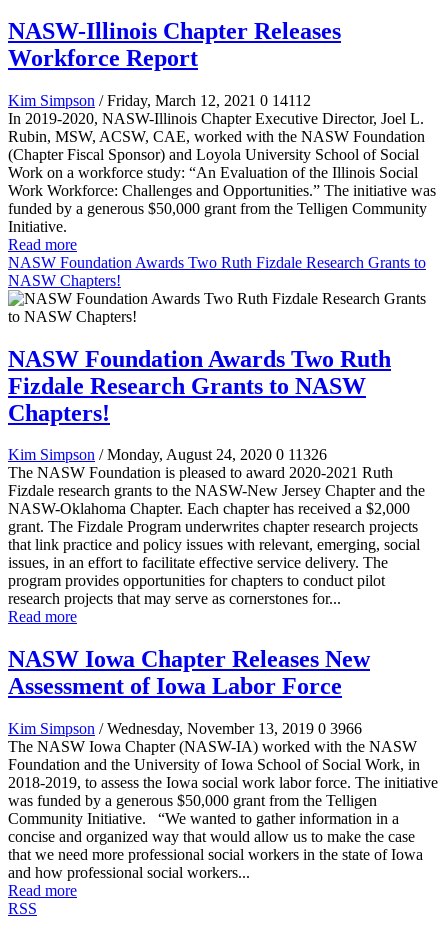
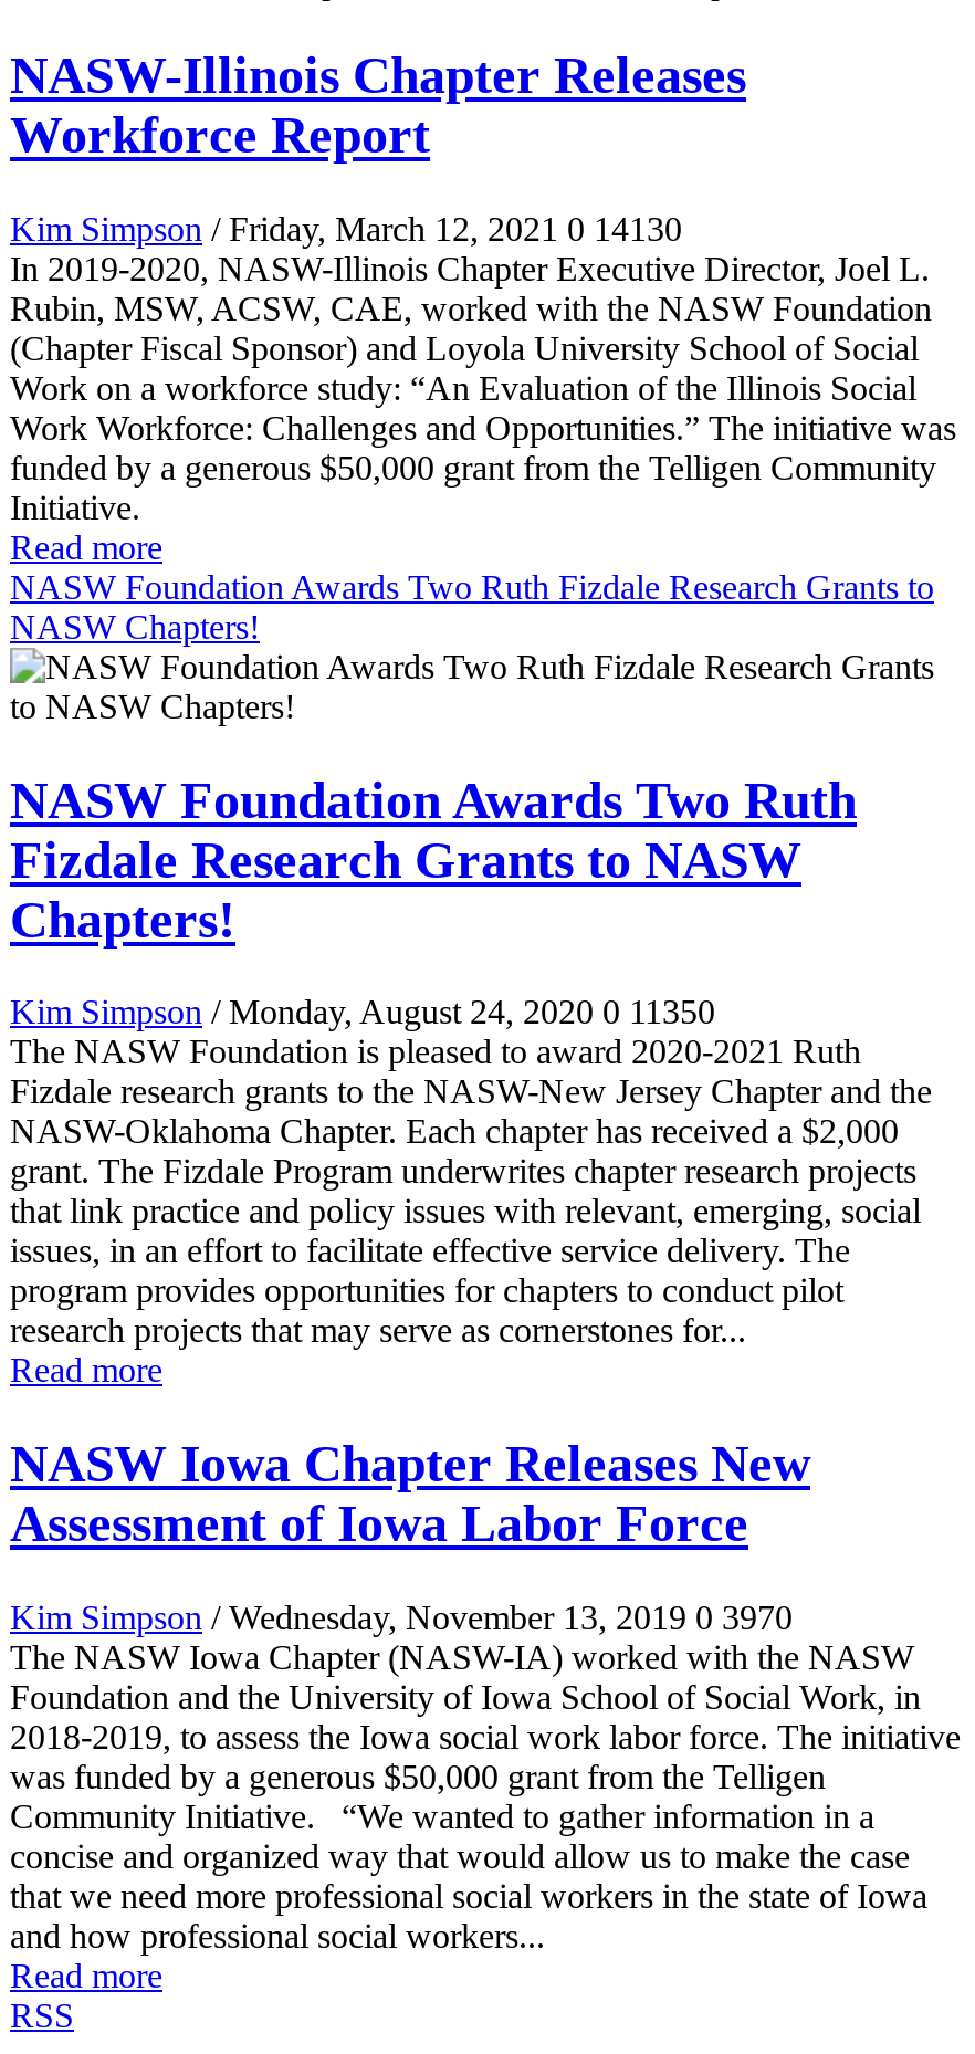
- Kim Simpson / Friday, March 12, 2021 0 14112
+ Kim Simpson / Friday, March 12, 2021 0 14130

- Kim Simpson / Monday, August 24, 2020 0 11326
+ Kim Simpson / Monday, August 24, 2020 0 11350

- Kim Simpson / Wednesday, November 13, 2019 0 3966
+ Kim Simpson / Wednesday, November 13, 2019 0 3970
